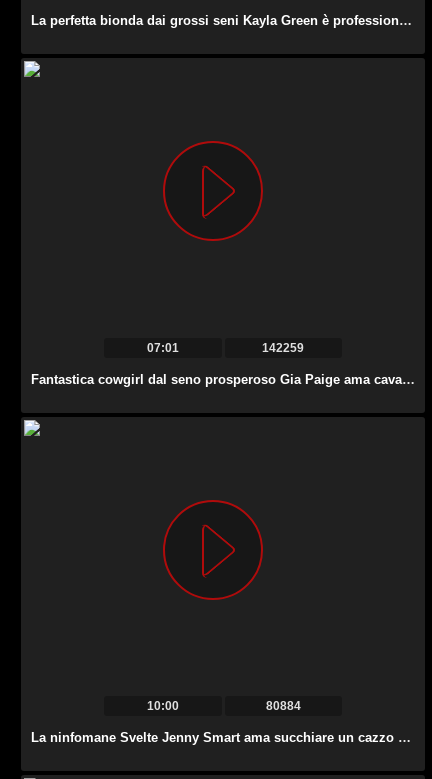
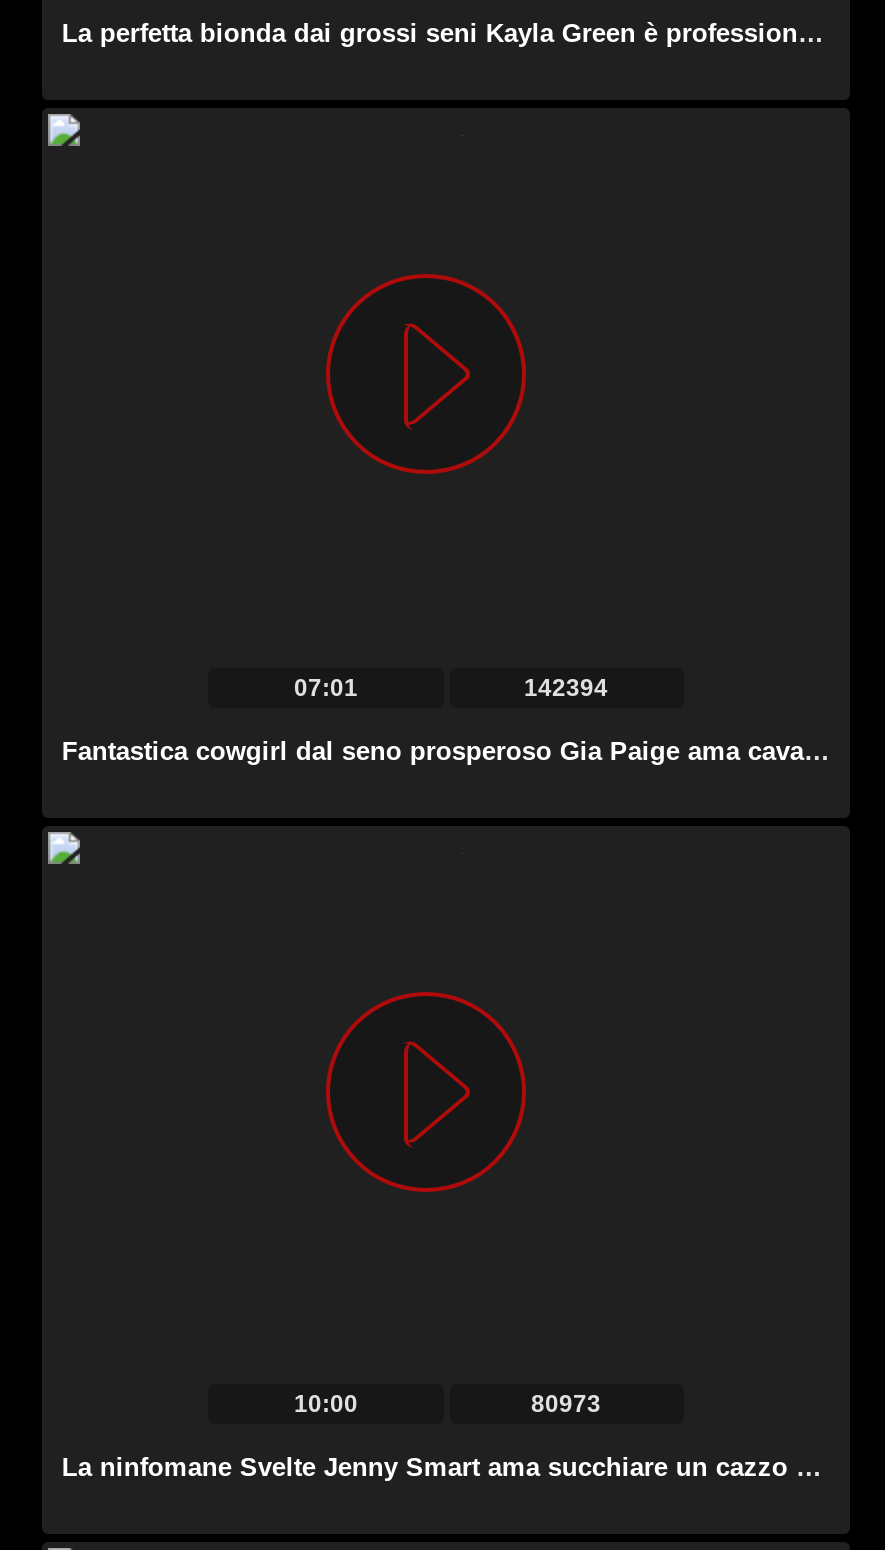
- 142259
+ 142394

- 80884
+ 80973
